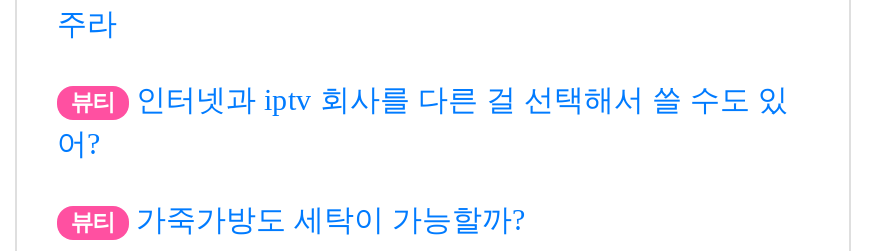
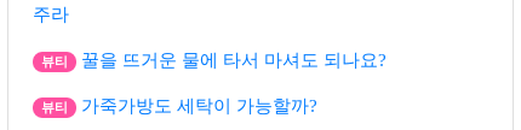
- 인터넷과 iptv 회사를 다른 걸 선택해서 쓸 수도 있
- 어?
+ 꿀을 뜨거운 물에 타서 마셔도 되나요?
